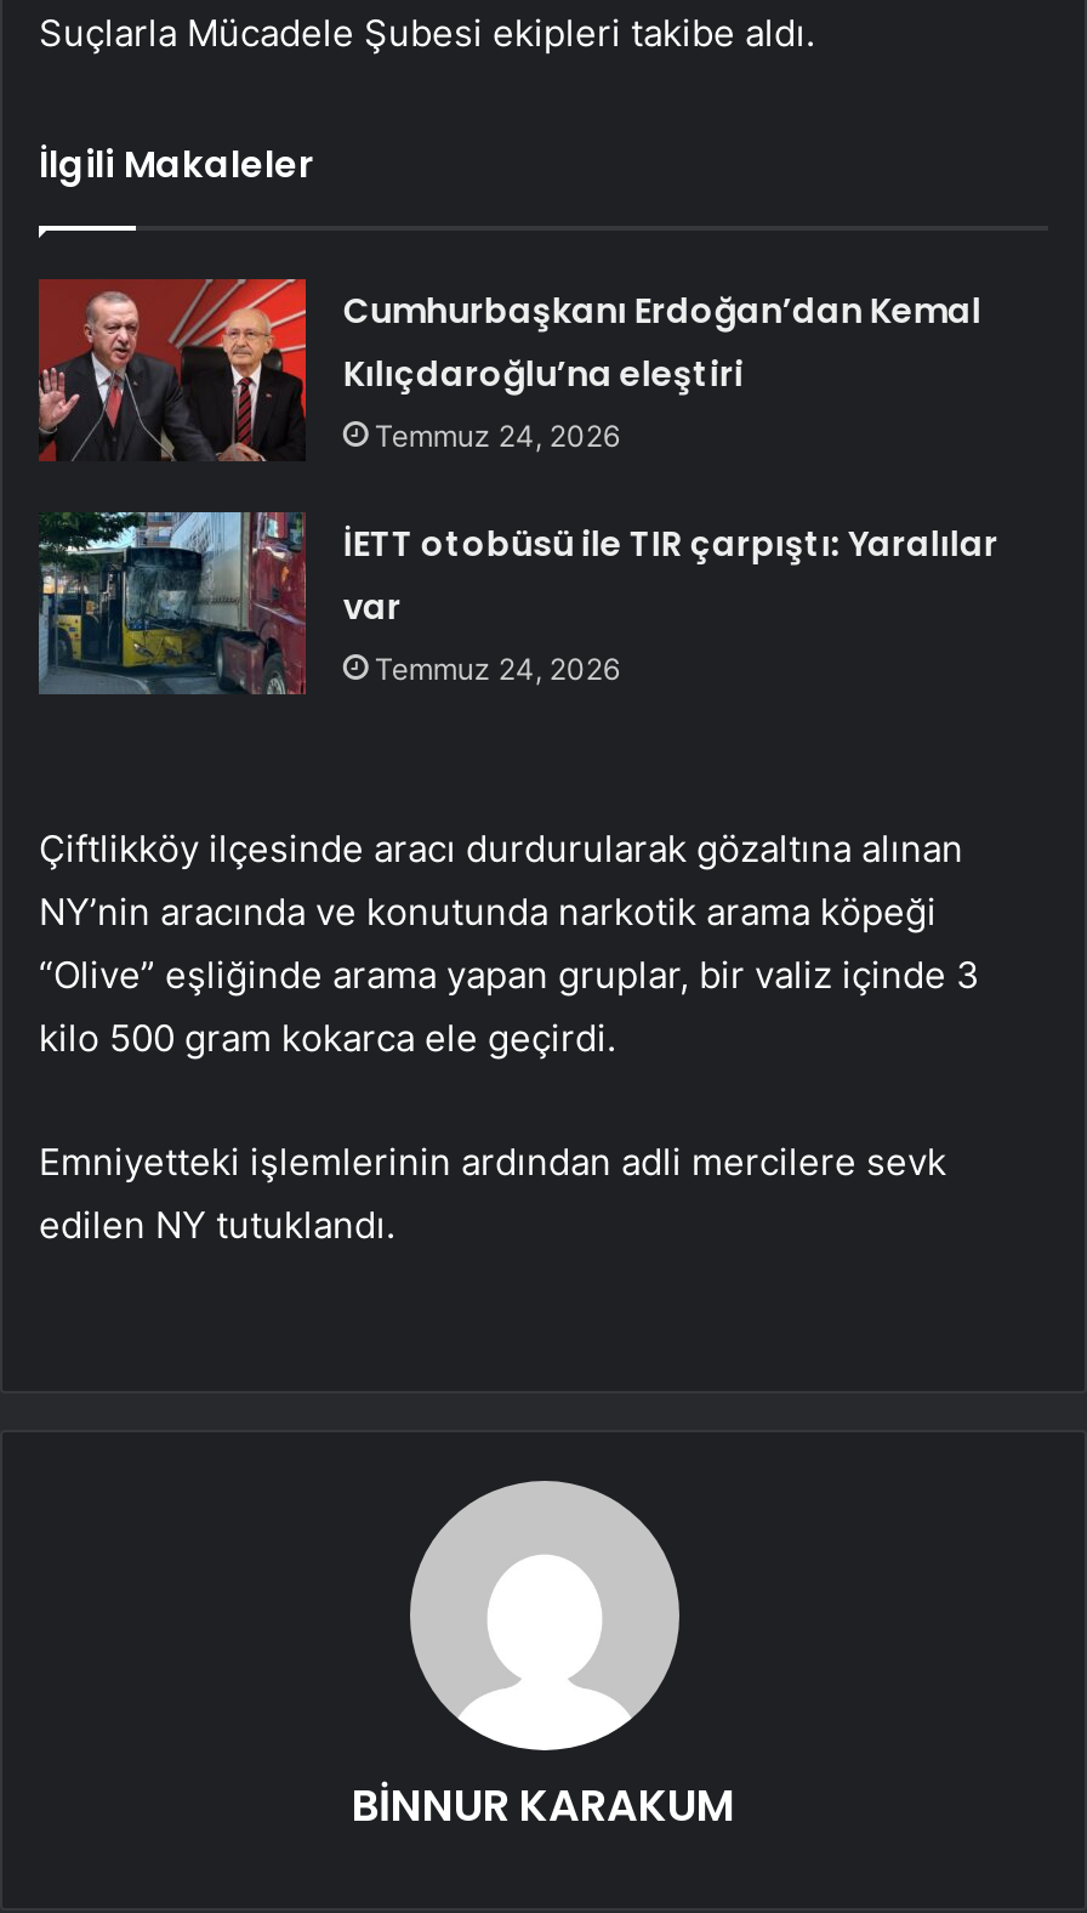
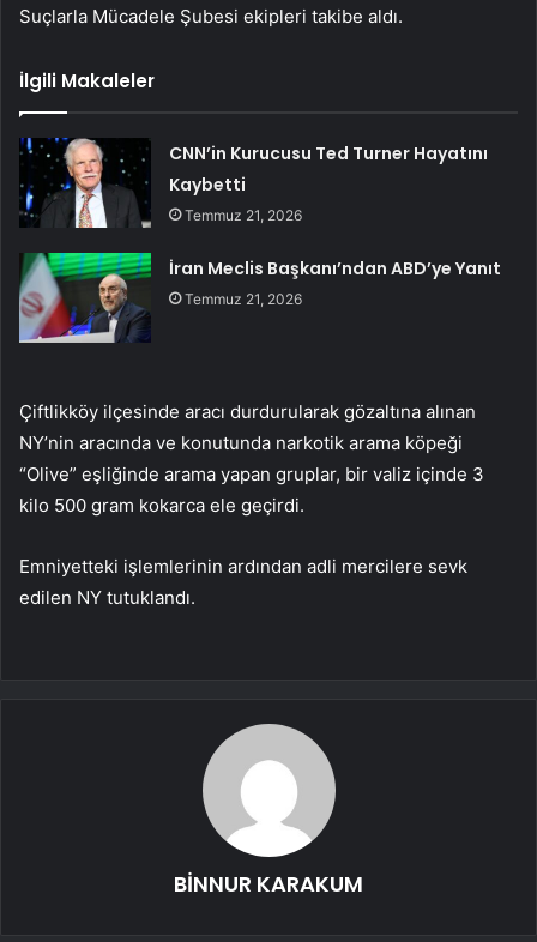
- [image]
- Cumhurbaşkanı Erdoğan’dan Kemal
- Kılıçdaroğlu’na eleştiri
- Temmuz 24, 2026
+ [image]
+ CNN’in Kurucusu Ted Turner Hayatını
+ Kaybetti
+ Temmuz 21, 2026

- [image]
- İETT otobüsü ile TIR çarpıştı: Yaralılar
- var
- Temmuz 24, 2026
+ [image]
+ İran Meclis Başkanı’ndan ABD’ye Yanıt
+ Temmuz 21, 2026
